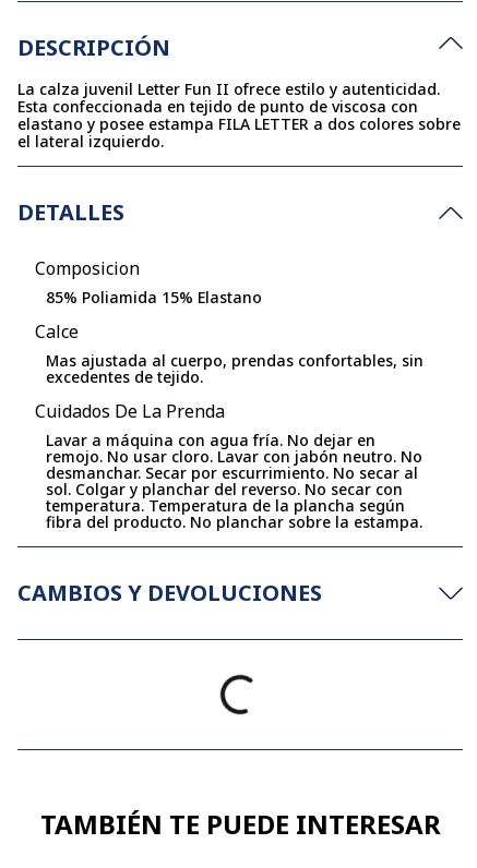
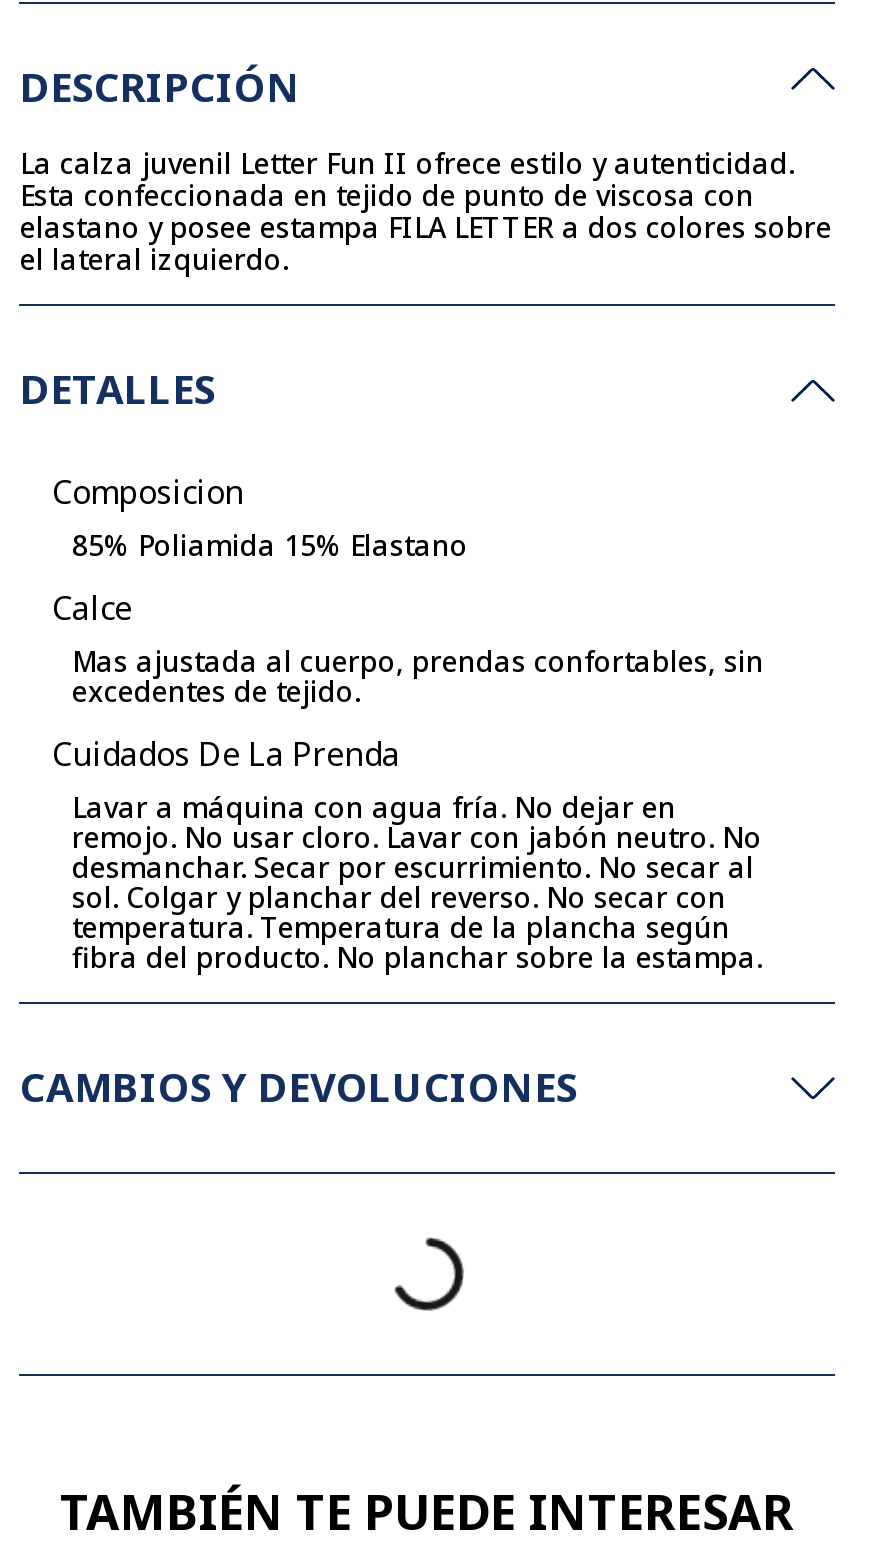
- [image]
+ [image]
